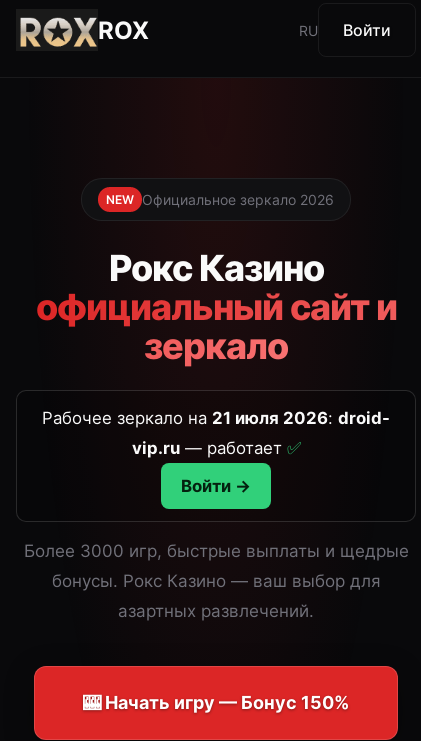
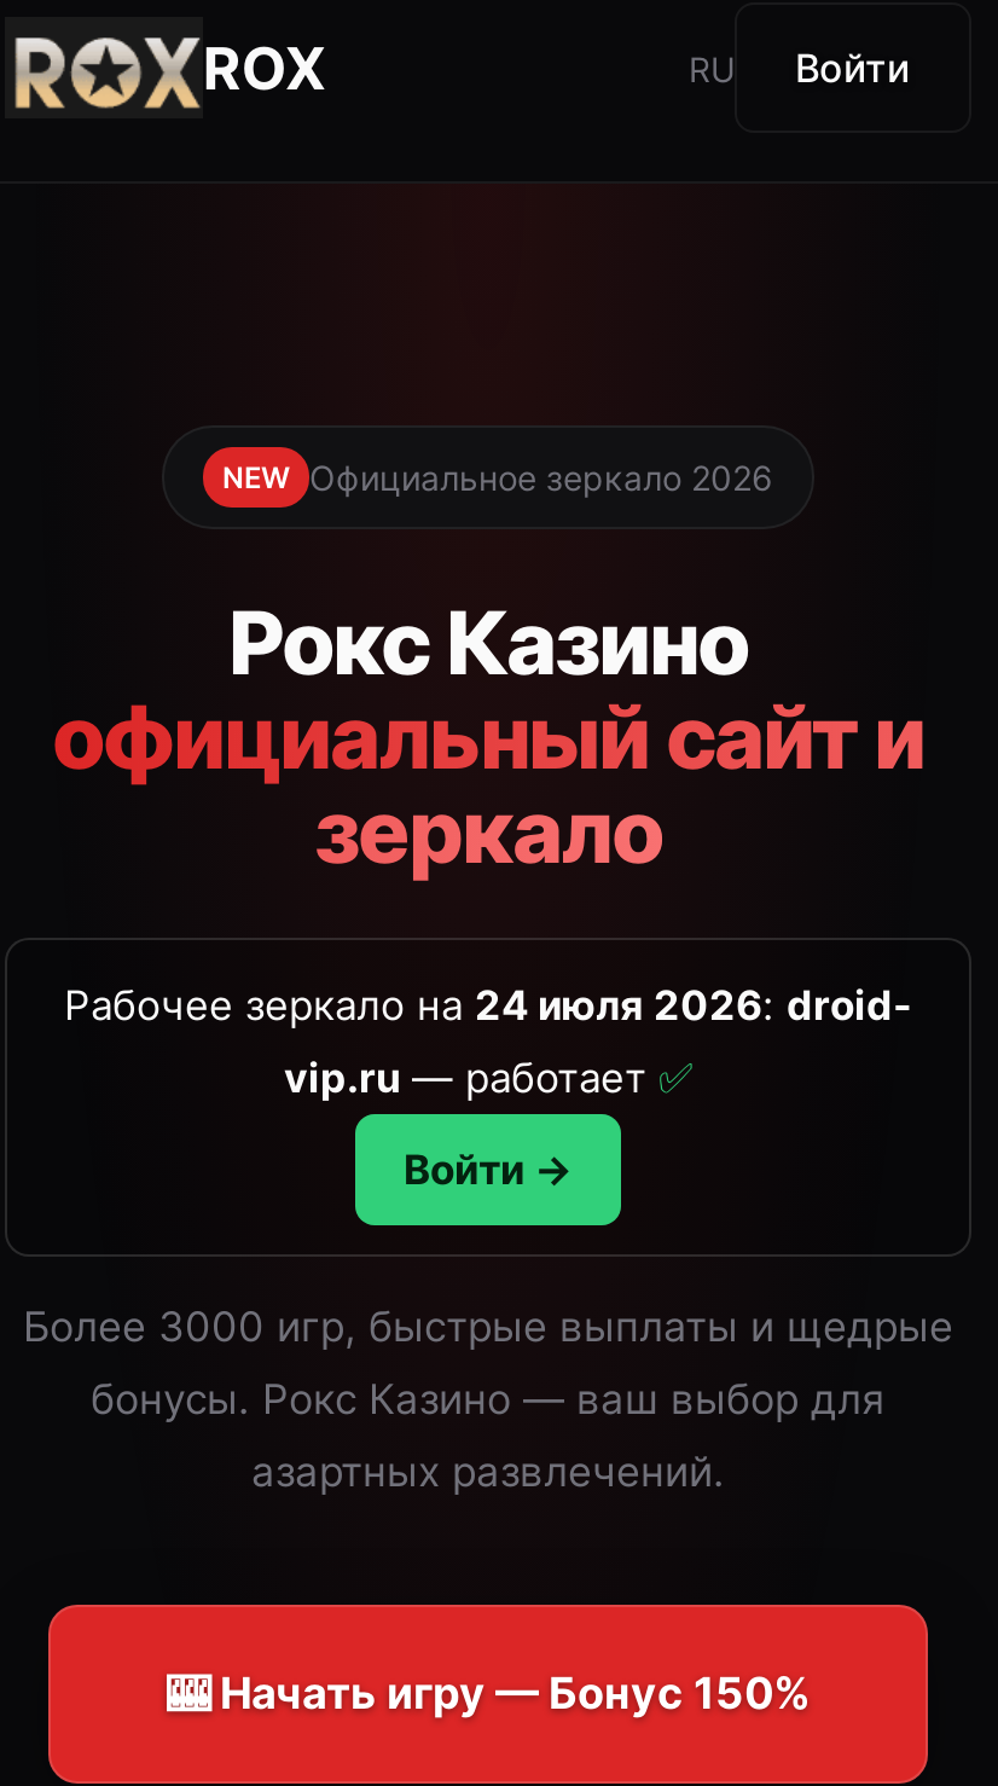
- Рабочее зеркало на 21 июля 2026: droid-
+ Рабочее зеркало на 24 июля 2026: droid-
